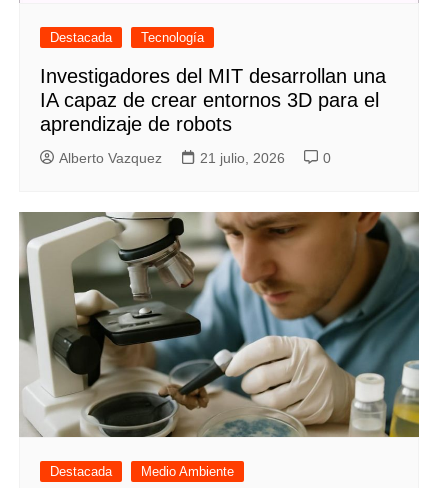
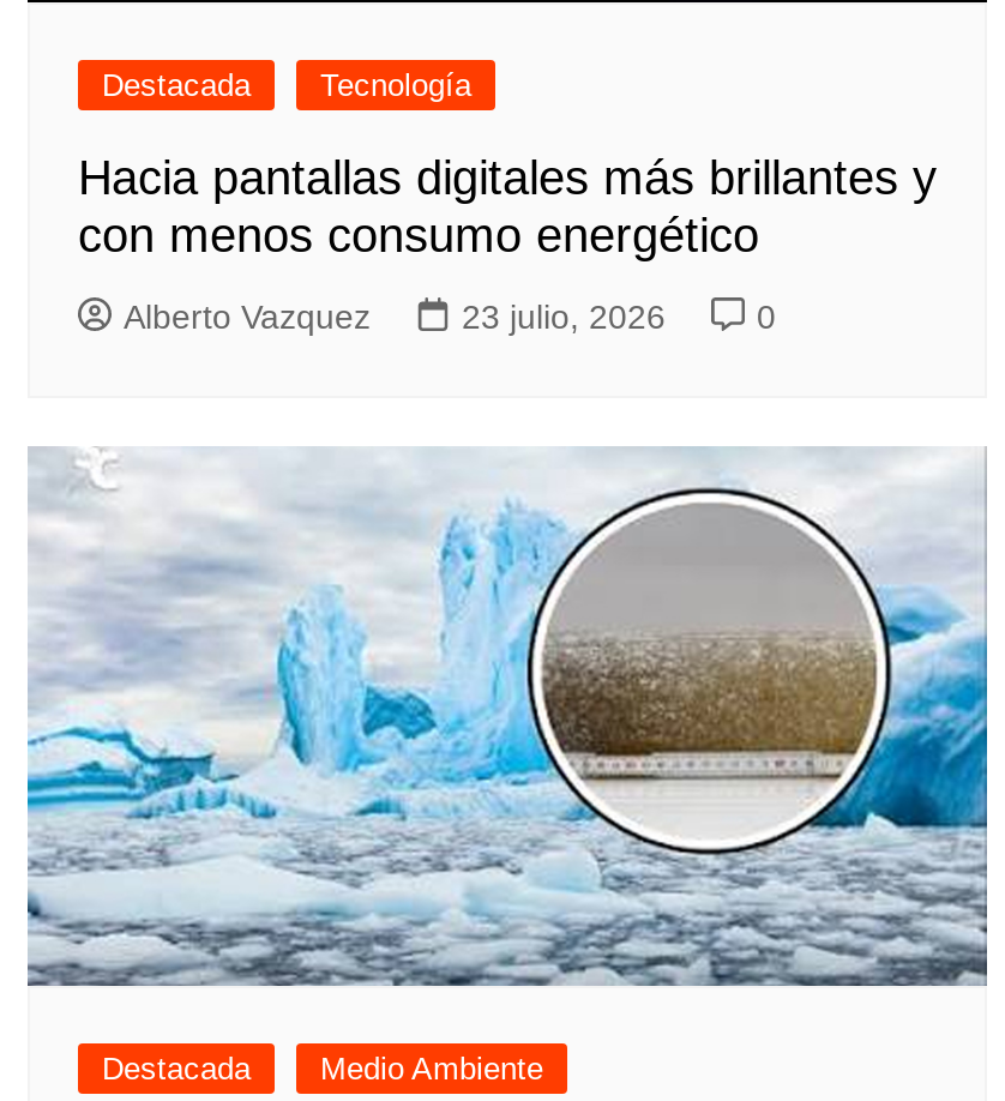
- Investigadores del MIT desarrollan una
- IA capaz de crear entornos 3D para el
- aprendizaje de robots
+ Hacia pantallas digitales más brillantes y
+ con menos consumo energético

- 21 julio, 2026
+ 23 julio, 2026

- [image]
+ [image]
